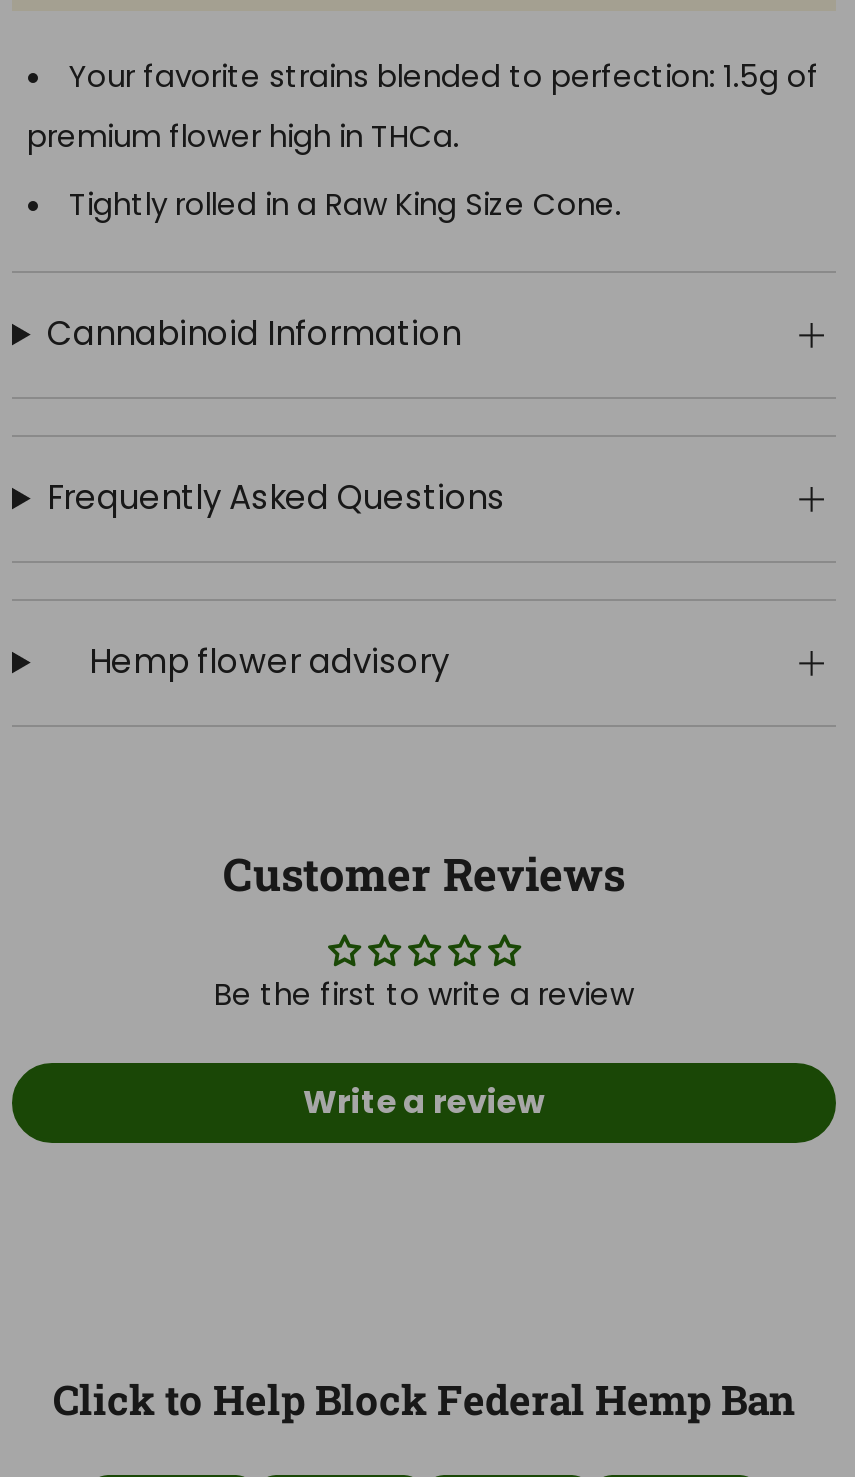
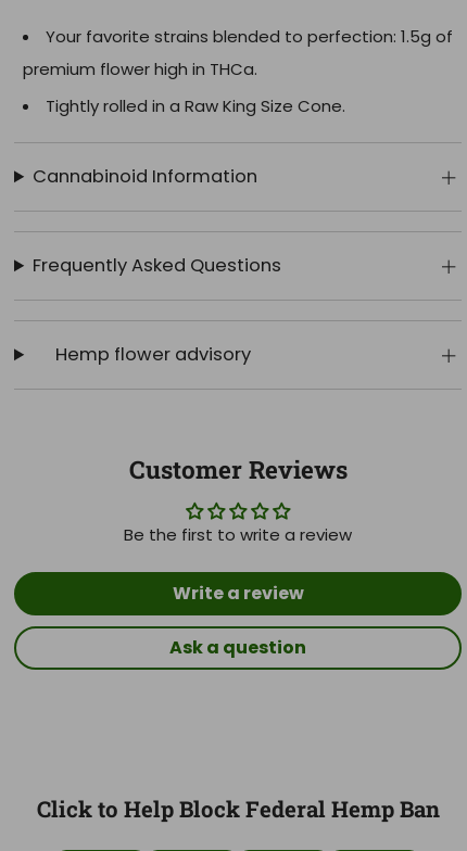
+ Ask a question
